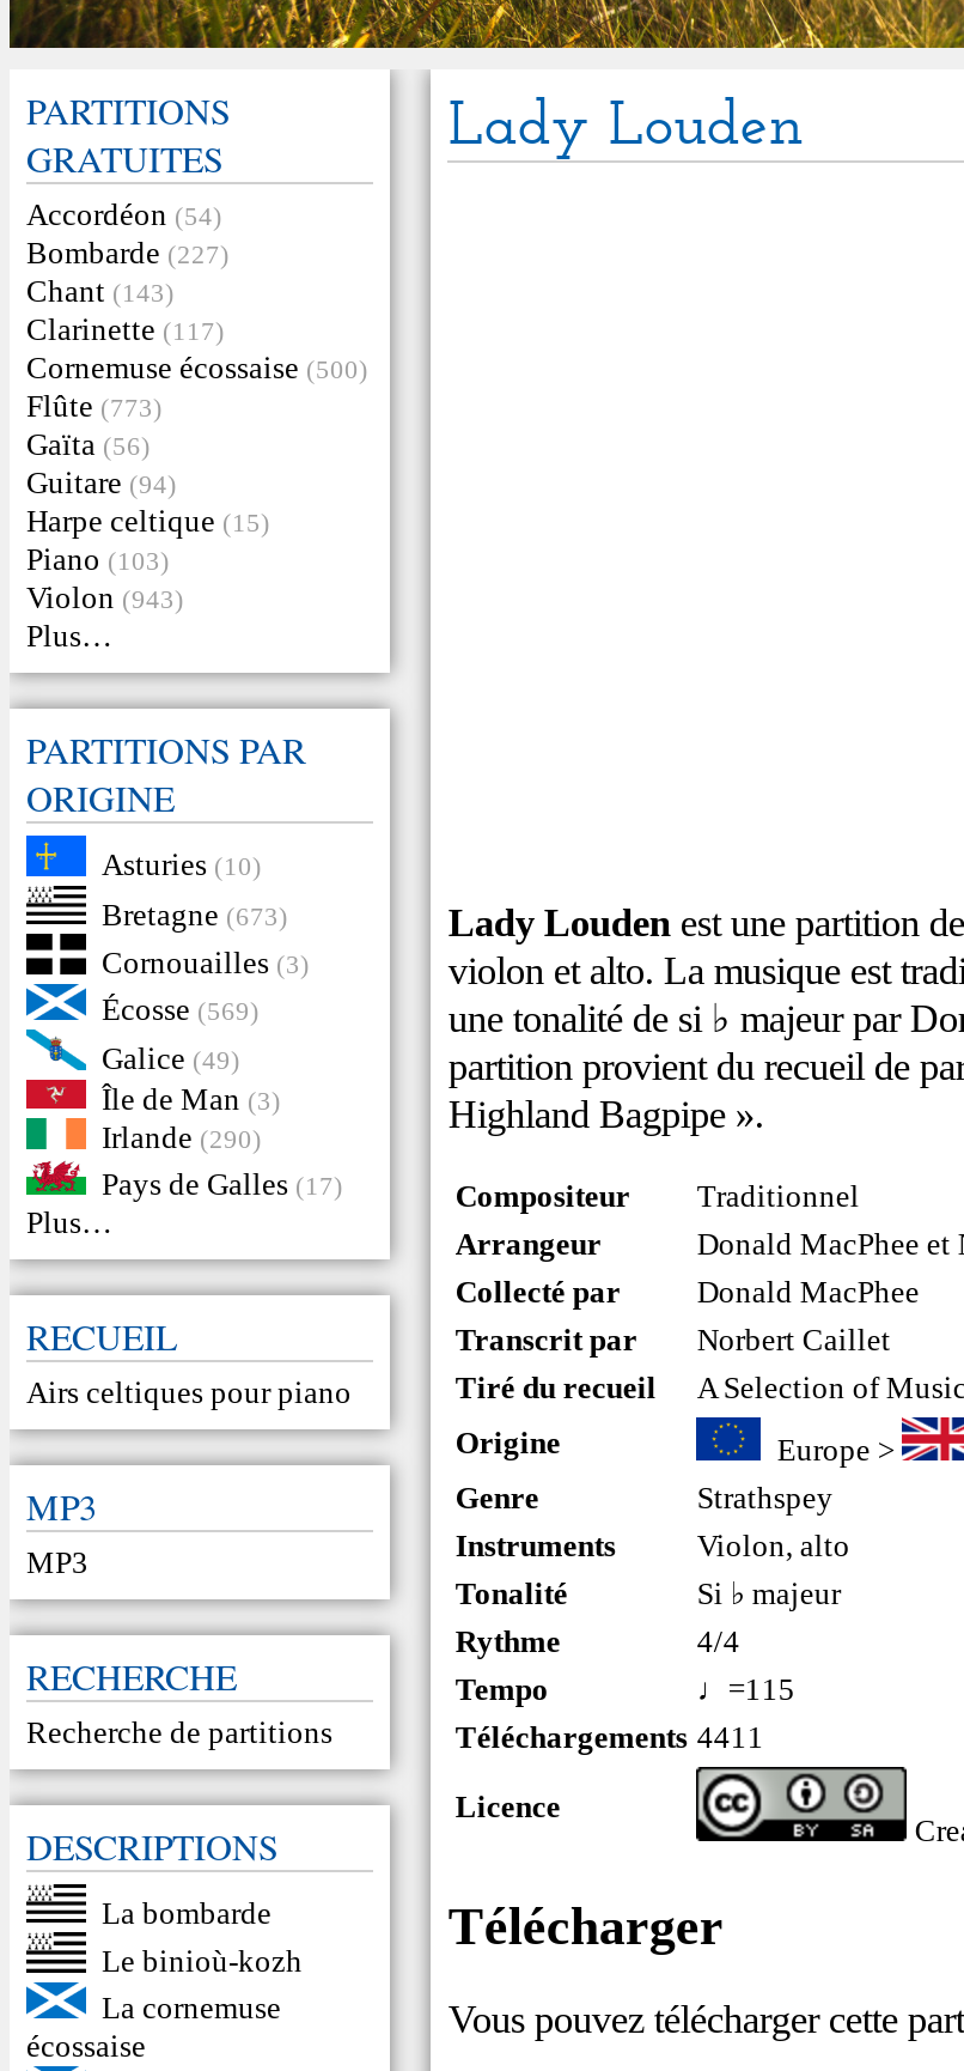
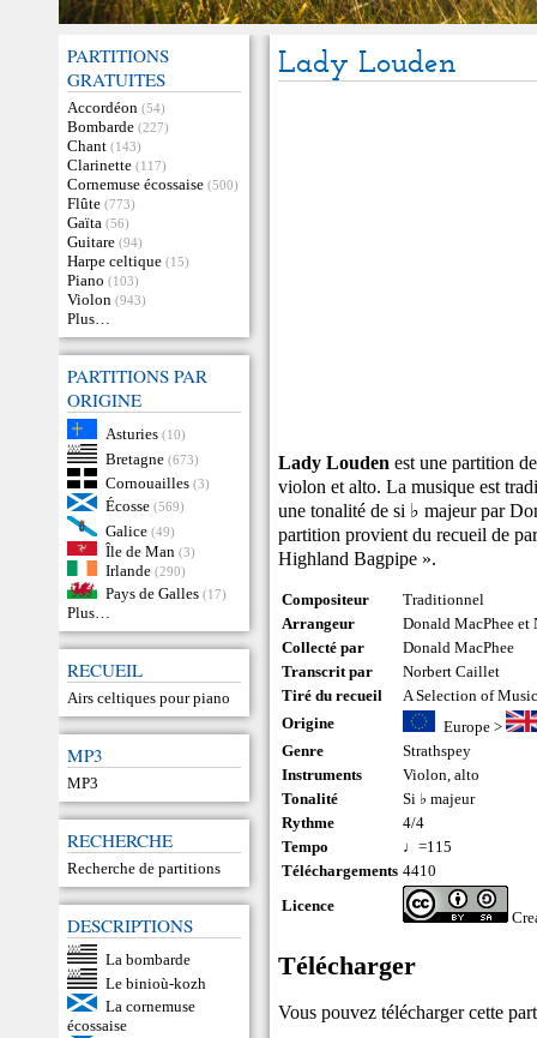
- Téléchargements 4411
+ Téléchargements 4410
